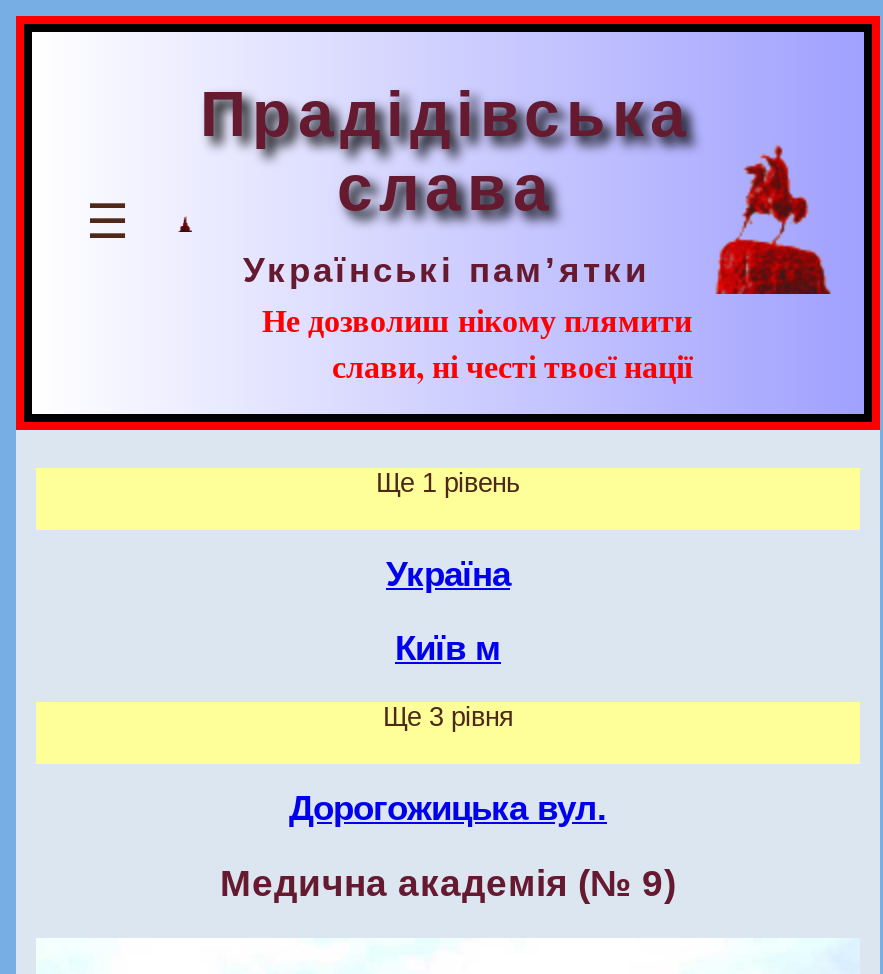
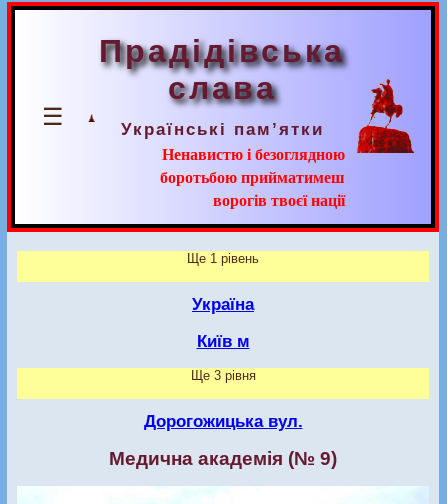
- Не дозволиш нікому плямити
- слави, ні честі твоєї нації
+ Ненавистю і безоглядною
+ боротьбою прийматимеш
+ ворогів твоєї нації
